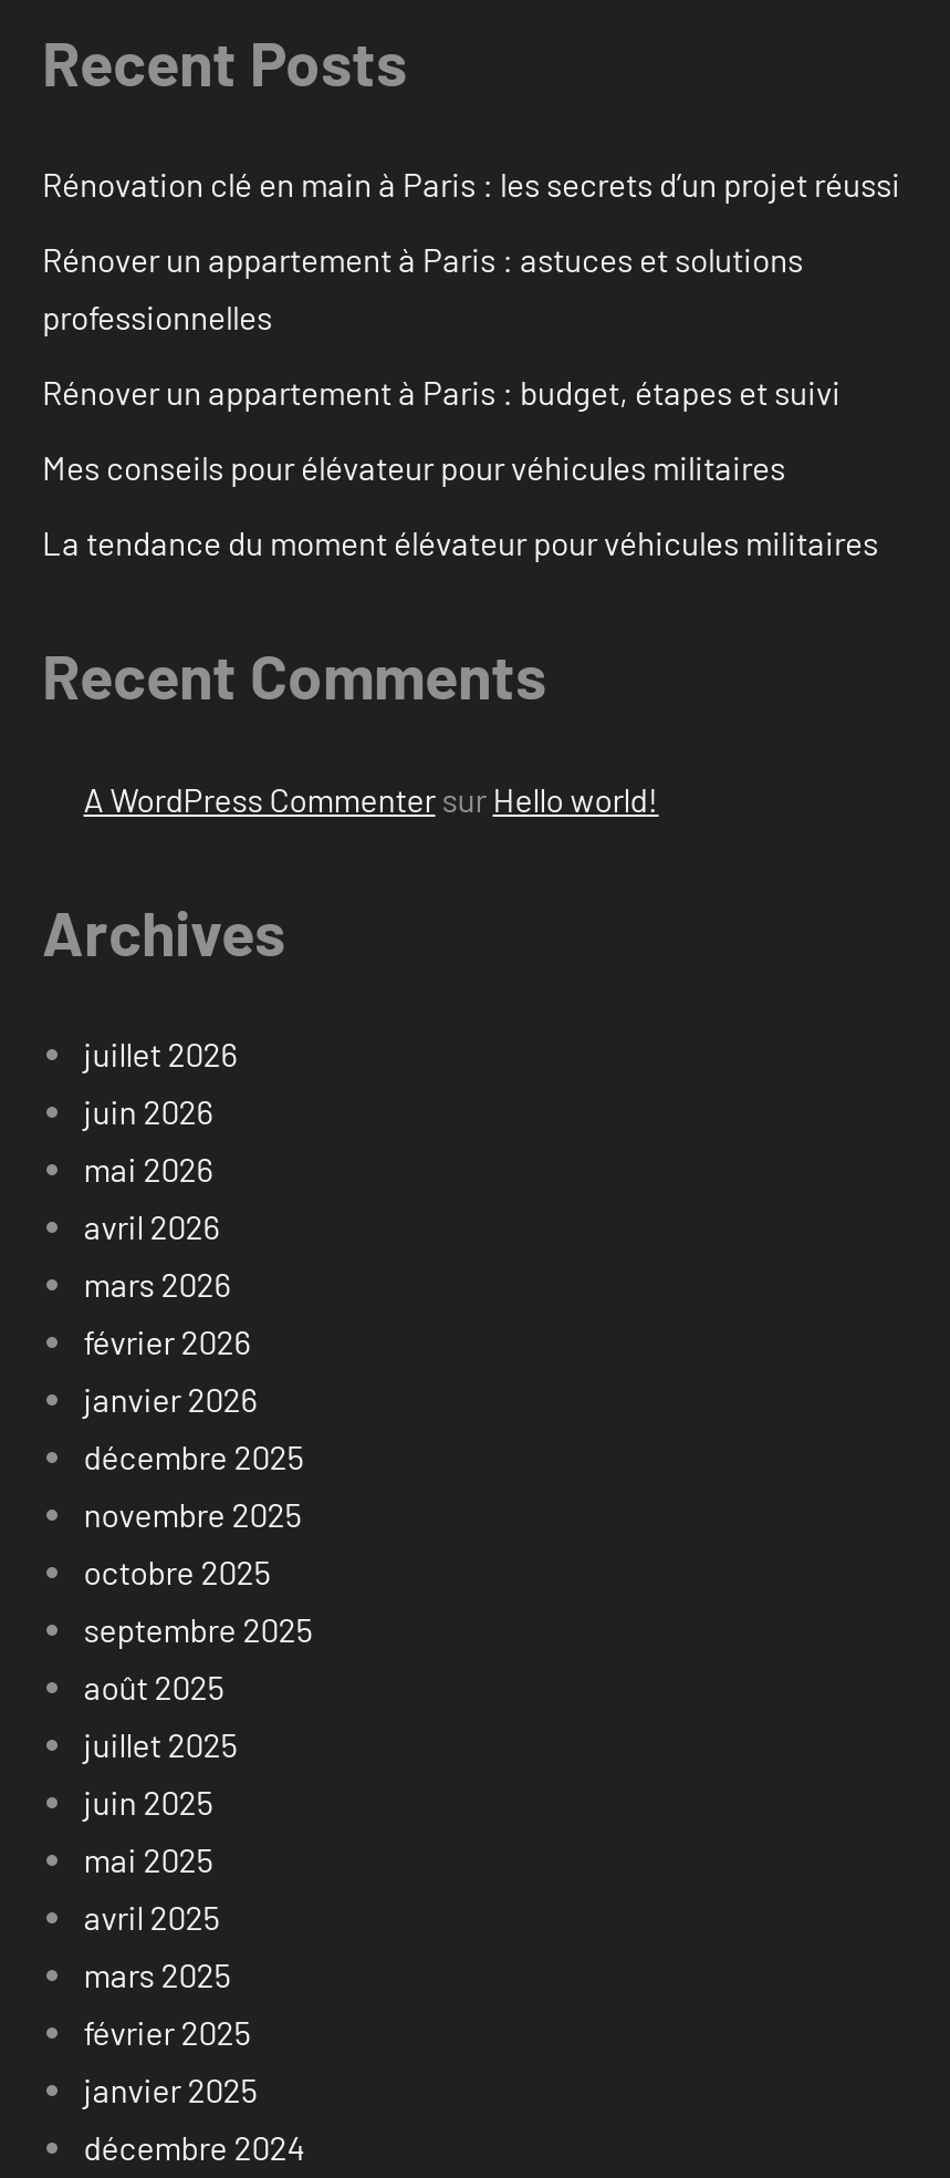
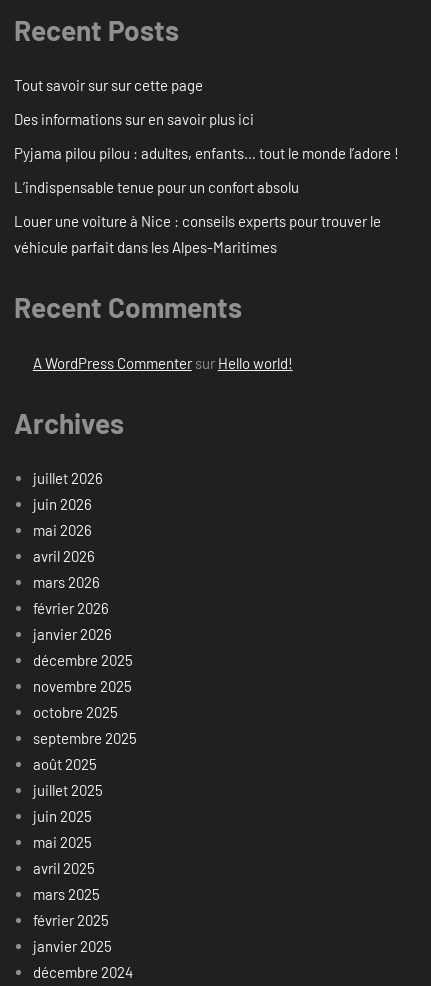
- Rénovation clé en main à Paris : les secrets d’un projet réussi
+ Tout savoir sur sur cette page

- Rénover un appartement à Paris : astuces et solutions
- professionnelles
+ Des informations sur en savoir plus ici

- Rénover un appartement à Paris : budget, étapes et suivi
+ Pyjama pilou pilou : adultes, enfants… tout le monde l’adore !

- Mes conseils pour élévateur pour véhicules militaires
+ L’indispensable tenue pour un confort absolu

- La tendance du moment élévateur pour véhicules militaires
+ Louer une voiture à Nice : conseils experts pour trouver le
+ véhicule parfait dans les Alpes-Maritimes
